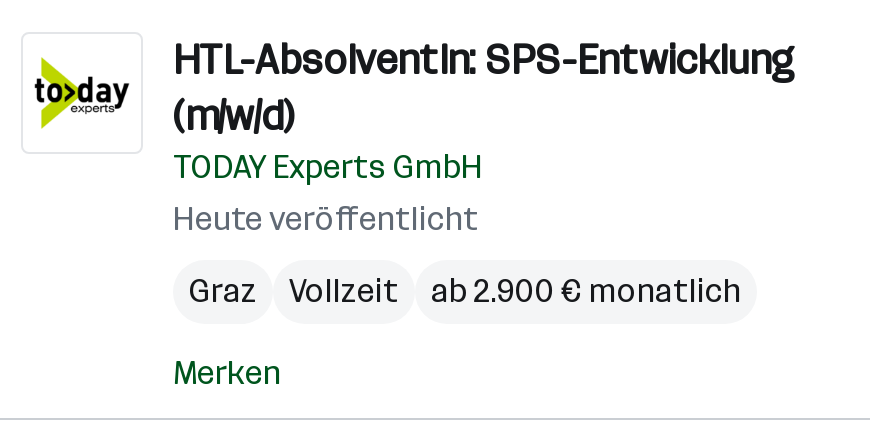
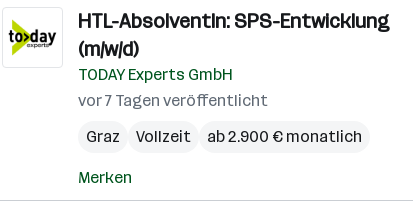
- Heute veröffentlicht
+ vor 7 Tagen veröffentlicht
